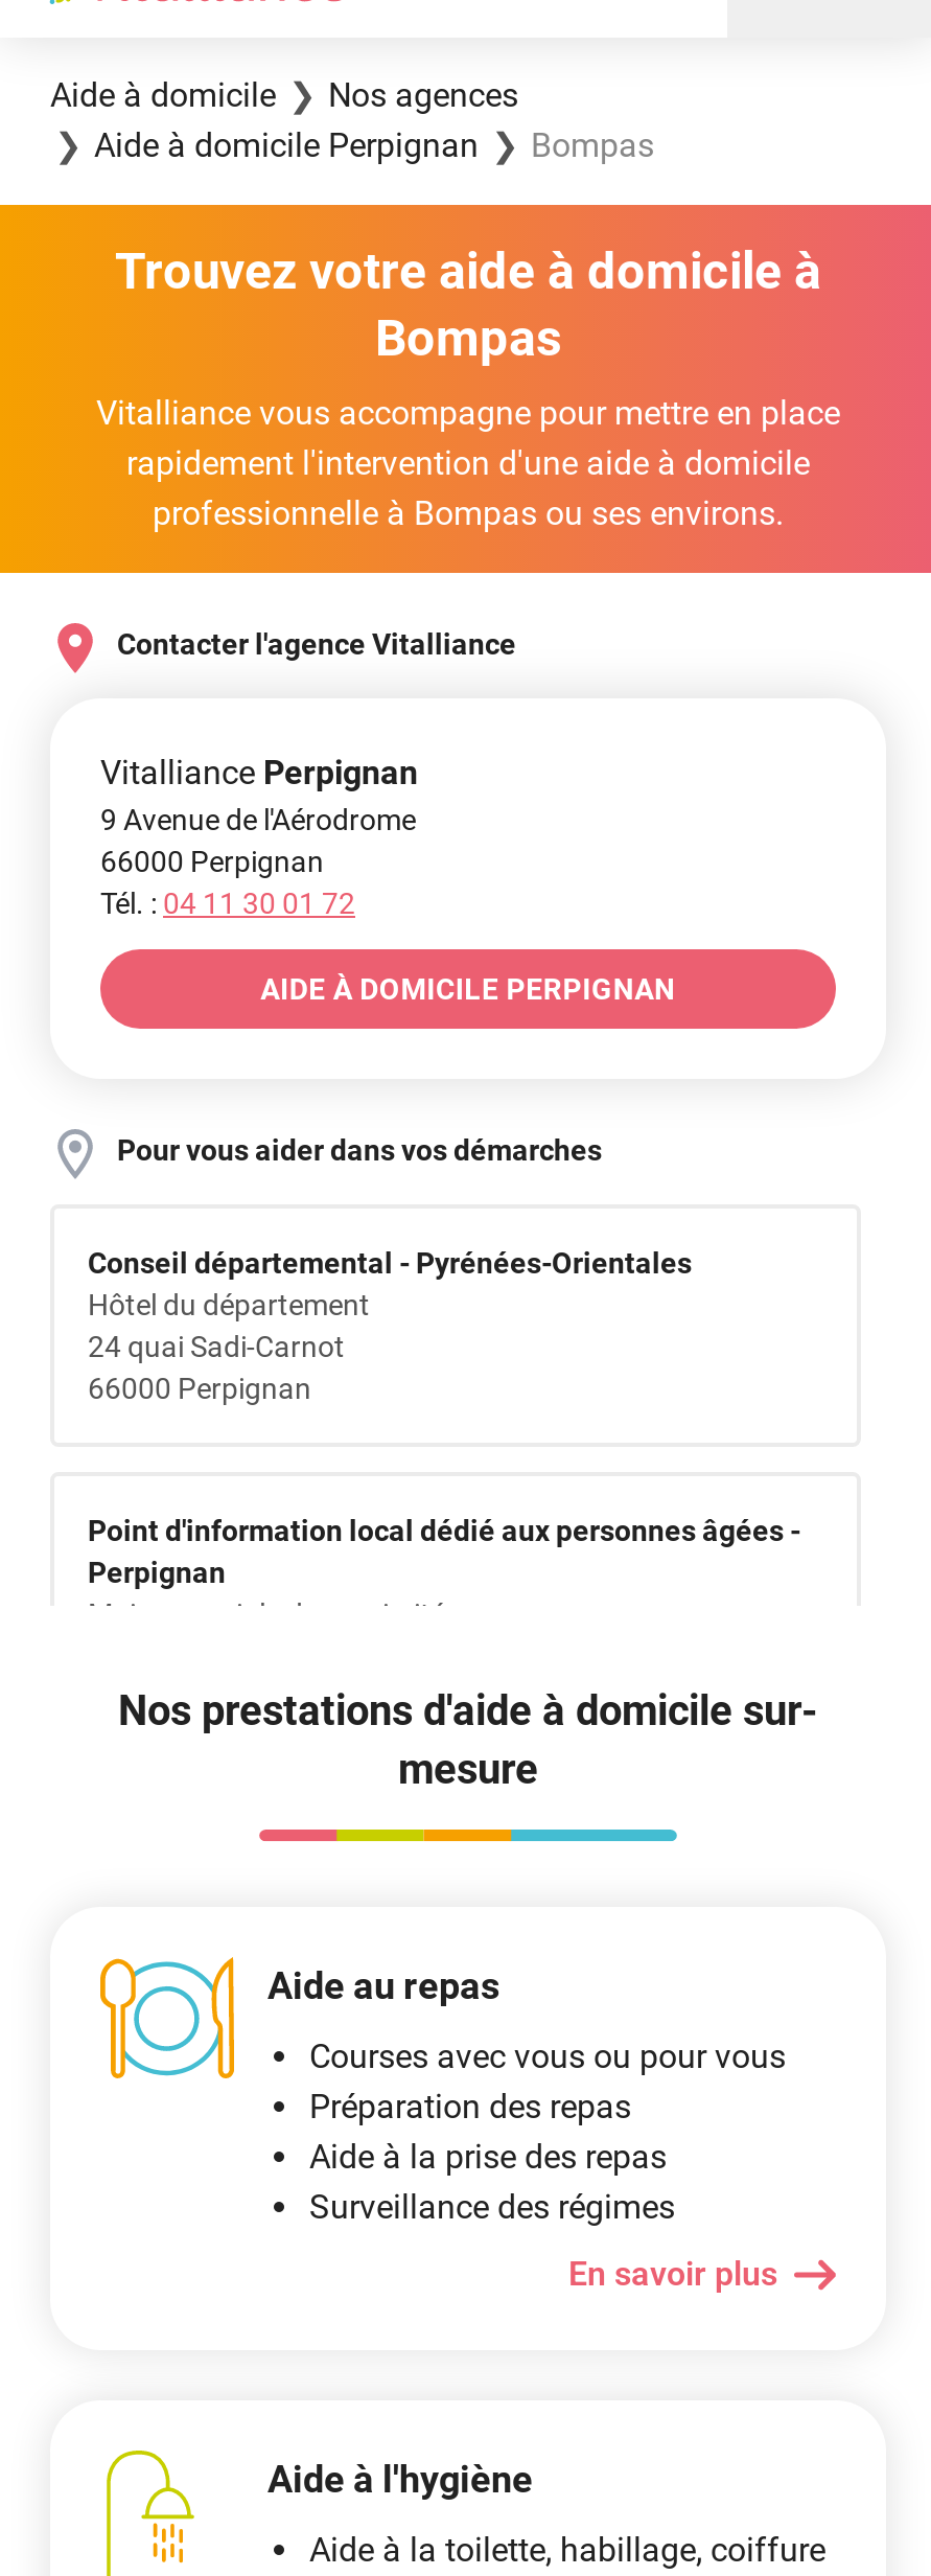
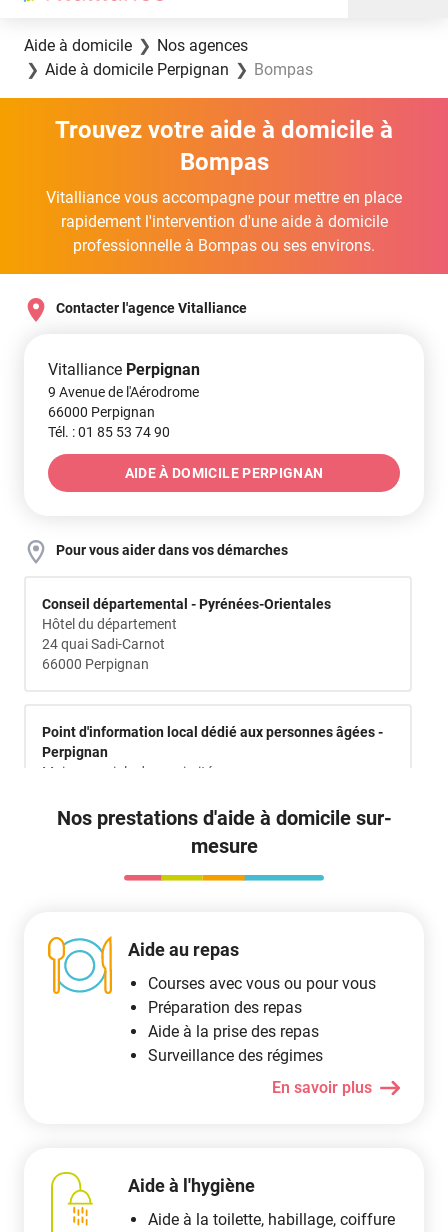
- Tél. : 04 11 30 01 72
+ Tél. : 01 85 53 74 90
